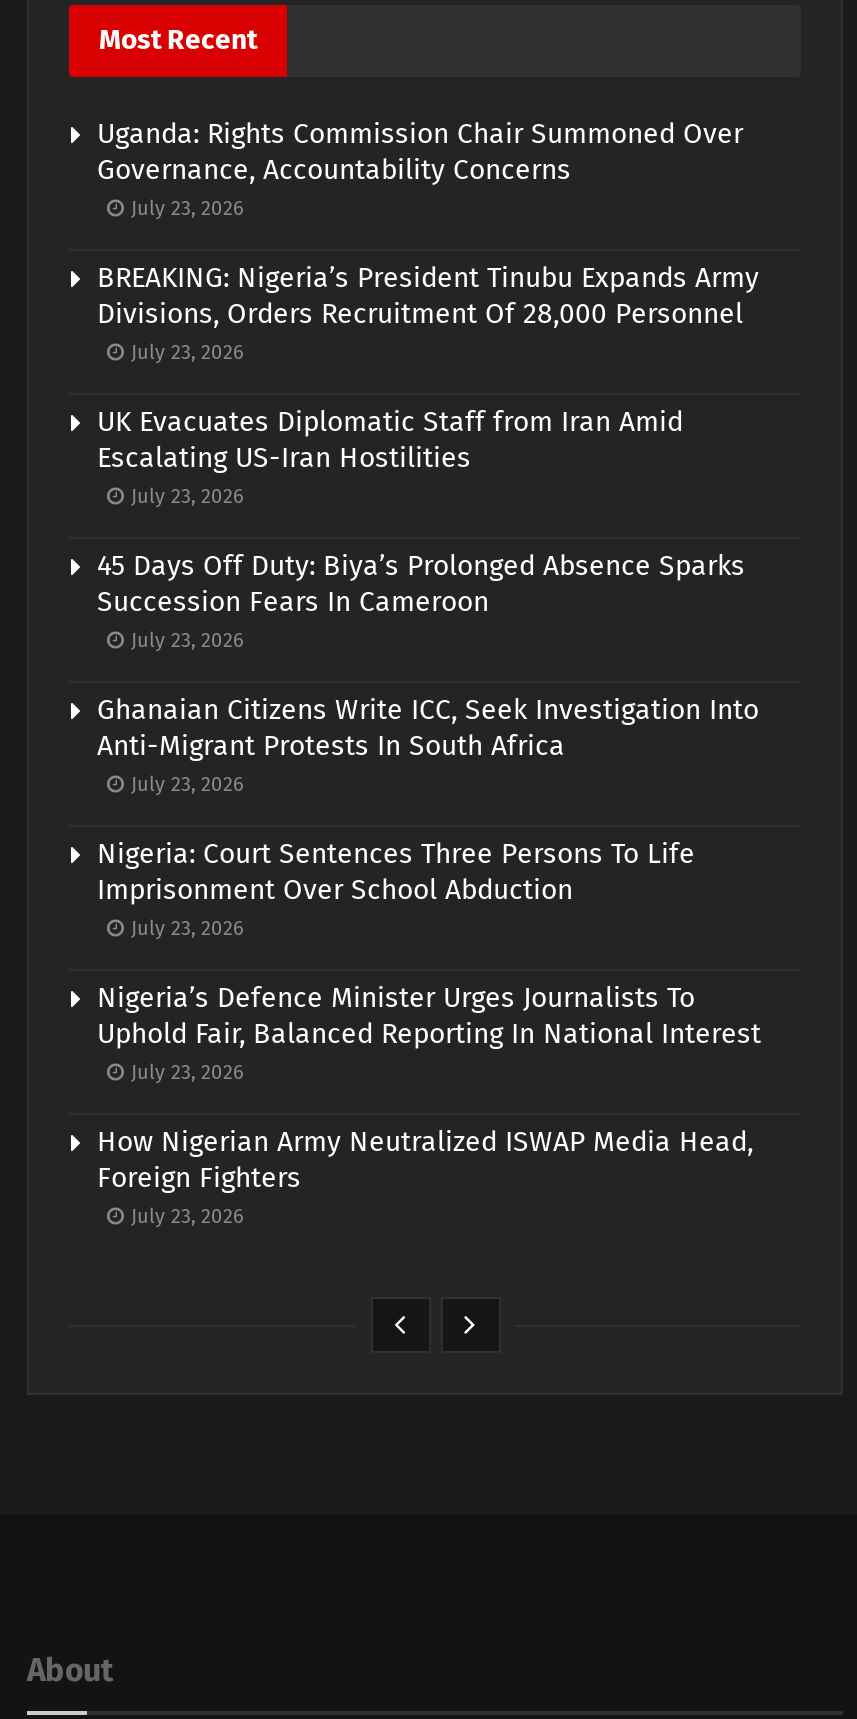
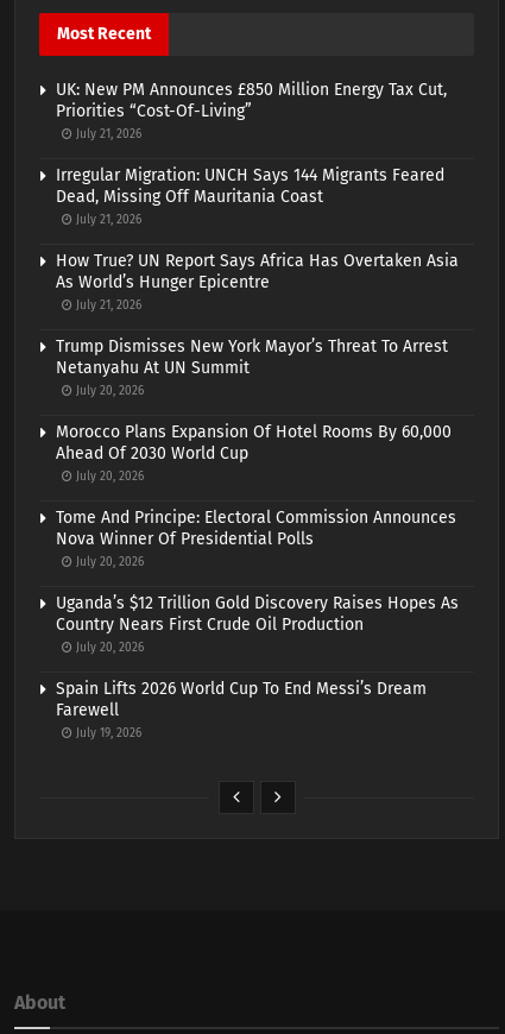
- Uganda: Rights Commission Chair Summoned Over
- Governance, Accountability Concerns
- July 23, 2026
+ UK: New PM Announces £850 Million Energy Tax Cut,
+ Priorities “Cost-Of-Living”
+ July 21, 2026

- BREAKING: Nigeria’s President Tinubu Expands Army
- Divisions, Orders Recruitment Of 28,000 Personnel
- July 23, 2026
+ Irregular Migration: UNCH Says 144 Migrants Feared
+ Dead, Missing Off Mauritania Coast
+ July 21, 2026

- UK Evacuates Diplomatic Staff from Iran Amid
- Escalating US-Iran Hostilities
- July 23, 2026
+ How True? UN Report Says Africa Has Overtaken Asia
+ As World’s Hunger Epicentre
+ July 21, 2026

- 45 Days Off Duty: Biya’s Prolonged Absence Sparks
- Succession Fears In Cameroon
- July 23, 2026
+ Trump Dismisses New York Mayor’s Threat To Arrest
+ Netanyahu At UN Summit
+ July 20, 2026

- Ghanaian Citizens Write ICC, Seek Investigation Into
- Anti-Migrant Protests In South Africa
- July 23, 2026
+ Morocco Plans Expansion Of Hotel Rooms By 60,000
+ Ahead Of 2030 World Cup
+ July 20, 2026

- Nigeria: Court Sentences Three Persons To Life
- Imprisonment Over School Abduction
- July 23, 2026
+ Tome And Principe: Electoral Commission Announces
+ Nova Winner Of Presidential Polls
+ July 20, 2026

- Nigeria’s Defence Minister Urges Journalists To
- Uphold Fair, Balanced Reporting In National Interest
- July 23, 2026
+ Uganda’s $12 Trillion Gold Discovery Raises Hopes As
+ Country Nears First Crude Oil Production
+ July 20, 2026

- How Nigerian Army Neutralized ISWAP Media Head,
- Foreign Fighters
- July 23, 2026
+ Spain Lifts 2026 World Cup To End Messi’s Dream
+ Farewell
+ July 19, 2026
